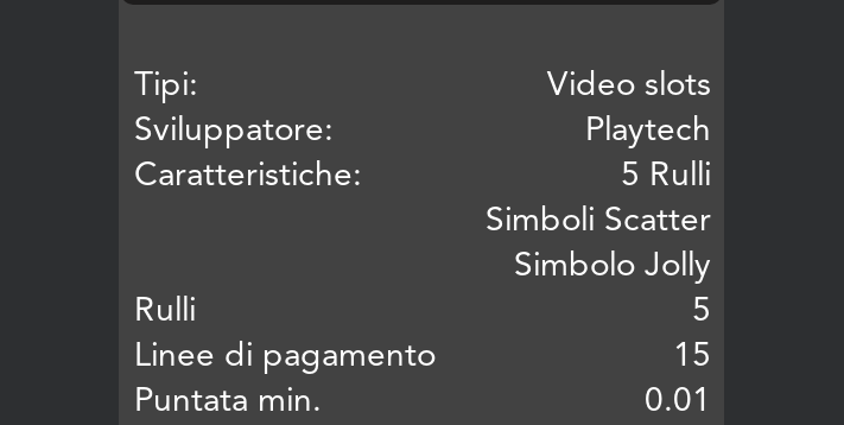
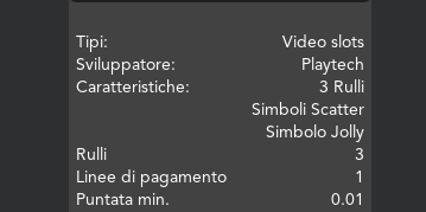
- 5 Rulli
+ 3 Rulli

- 5
+ 3

- 15
+ 1
